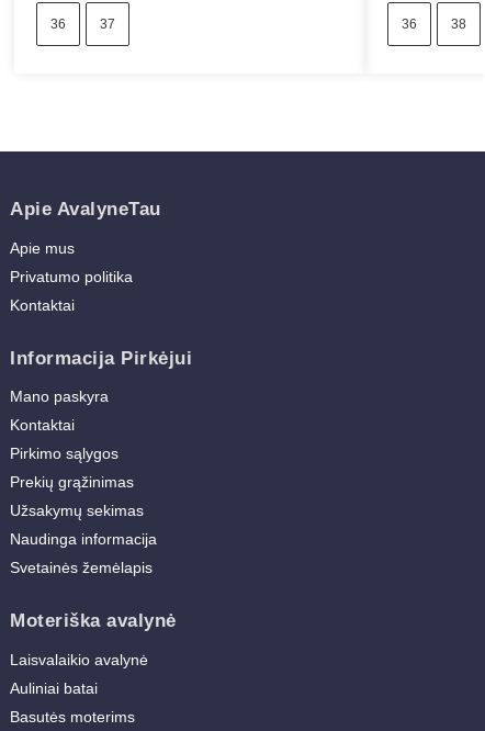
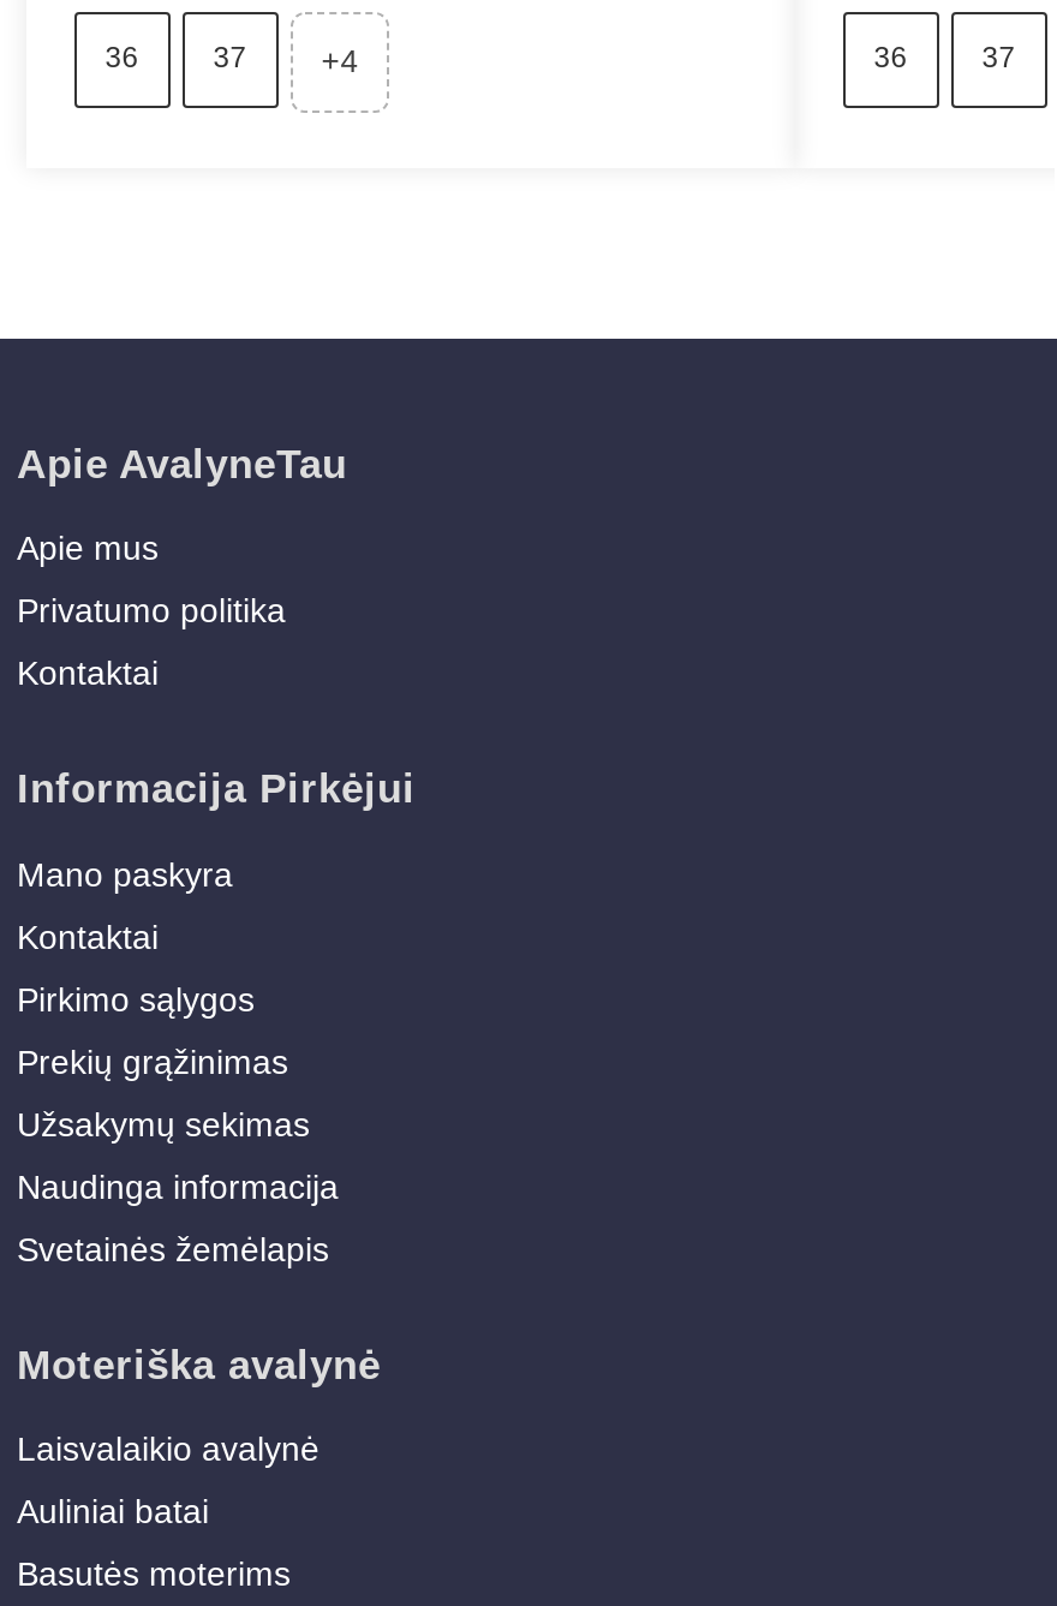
- 38
+ 37

+ +4
